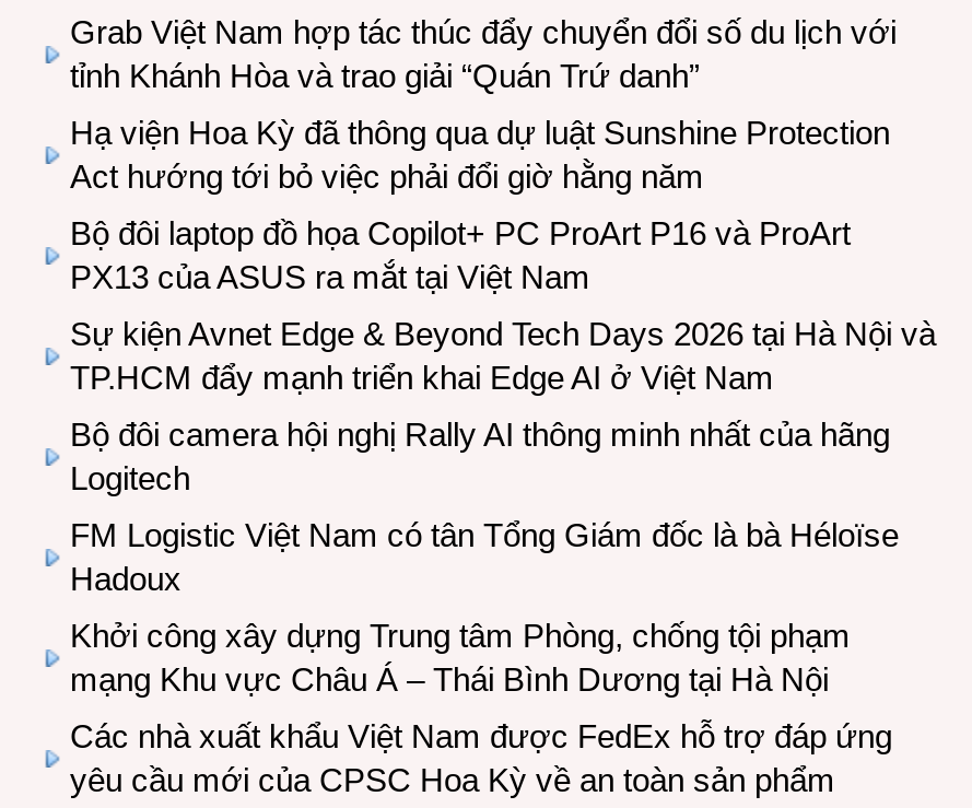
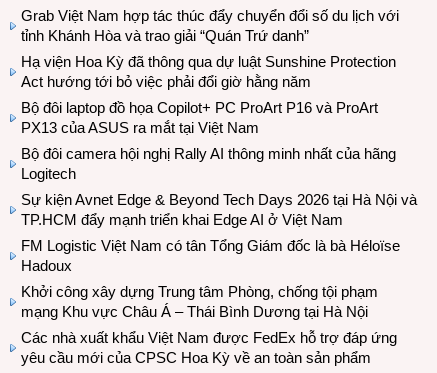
moved down: Sự kiện Avnet Edge & Beyond Tech Days 2026 tại Hà Nội và | TP.HCM đẩy mạnh triển khai Edge AI ở Việt Nam

moved up: Bộ đôi camera hội nghị Rally AI thông minh nhất của hãng | Logitech
